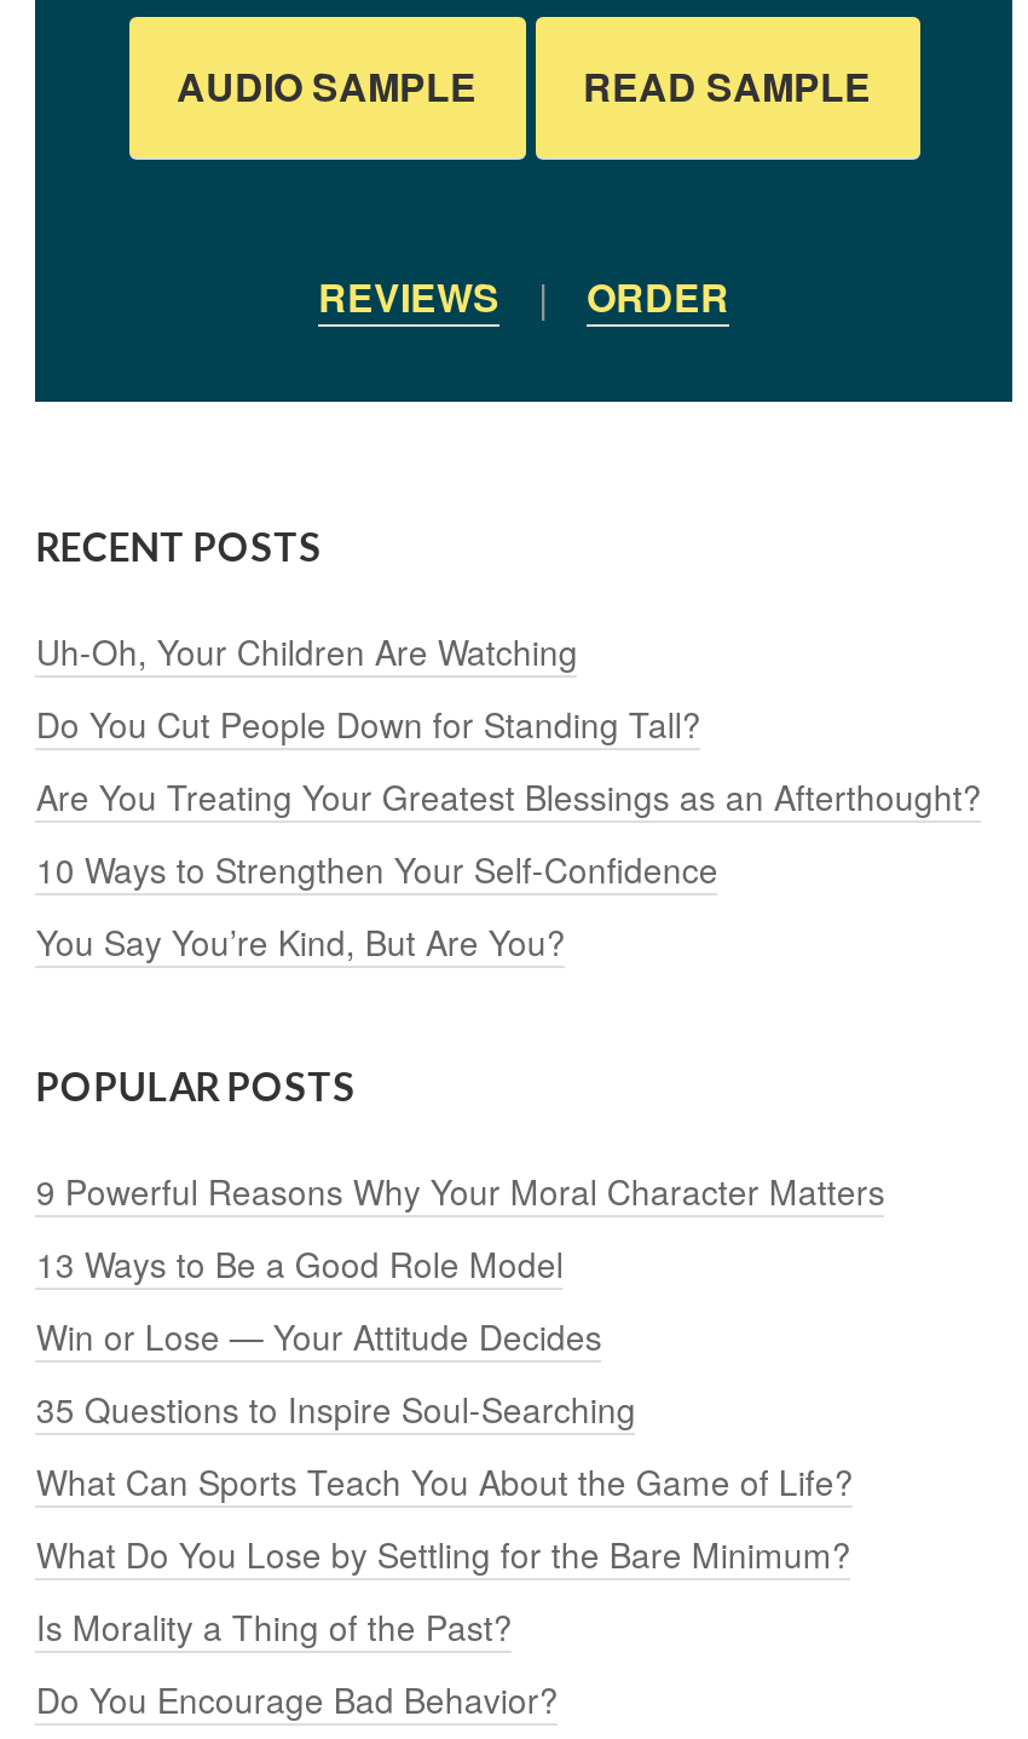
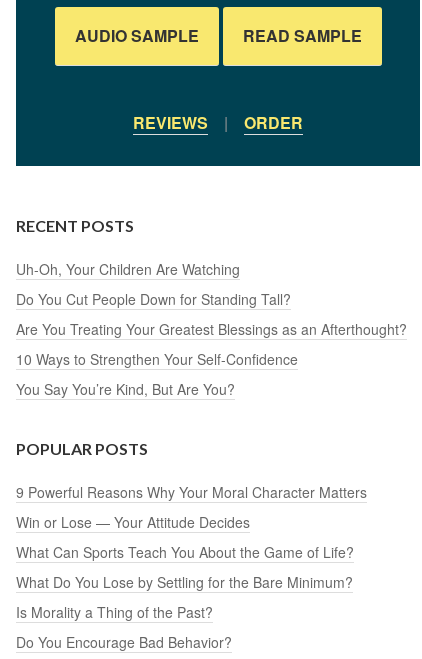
- 13 Ways to Be a Good Role Model

- 35 Questions to Inspire Soul-Searching
